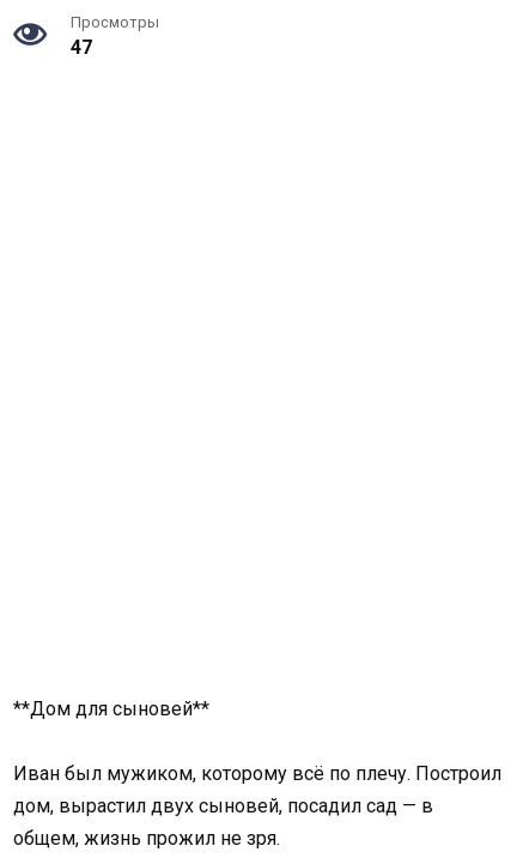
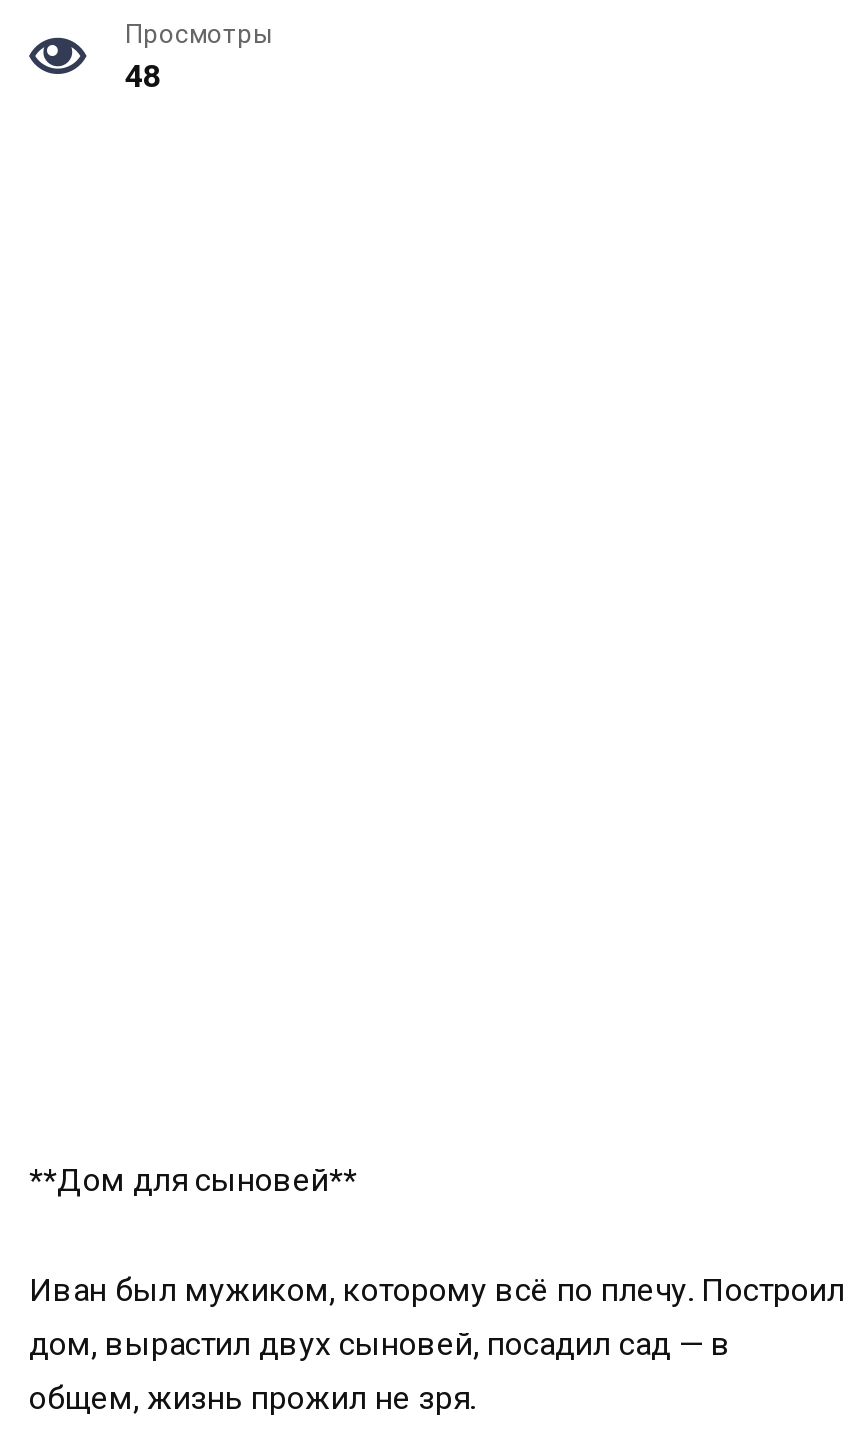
- 47
+ 48
